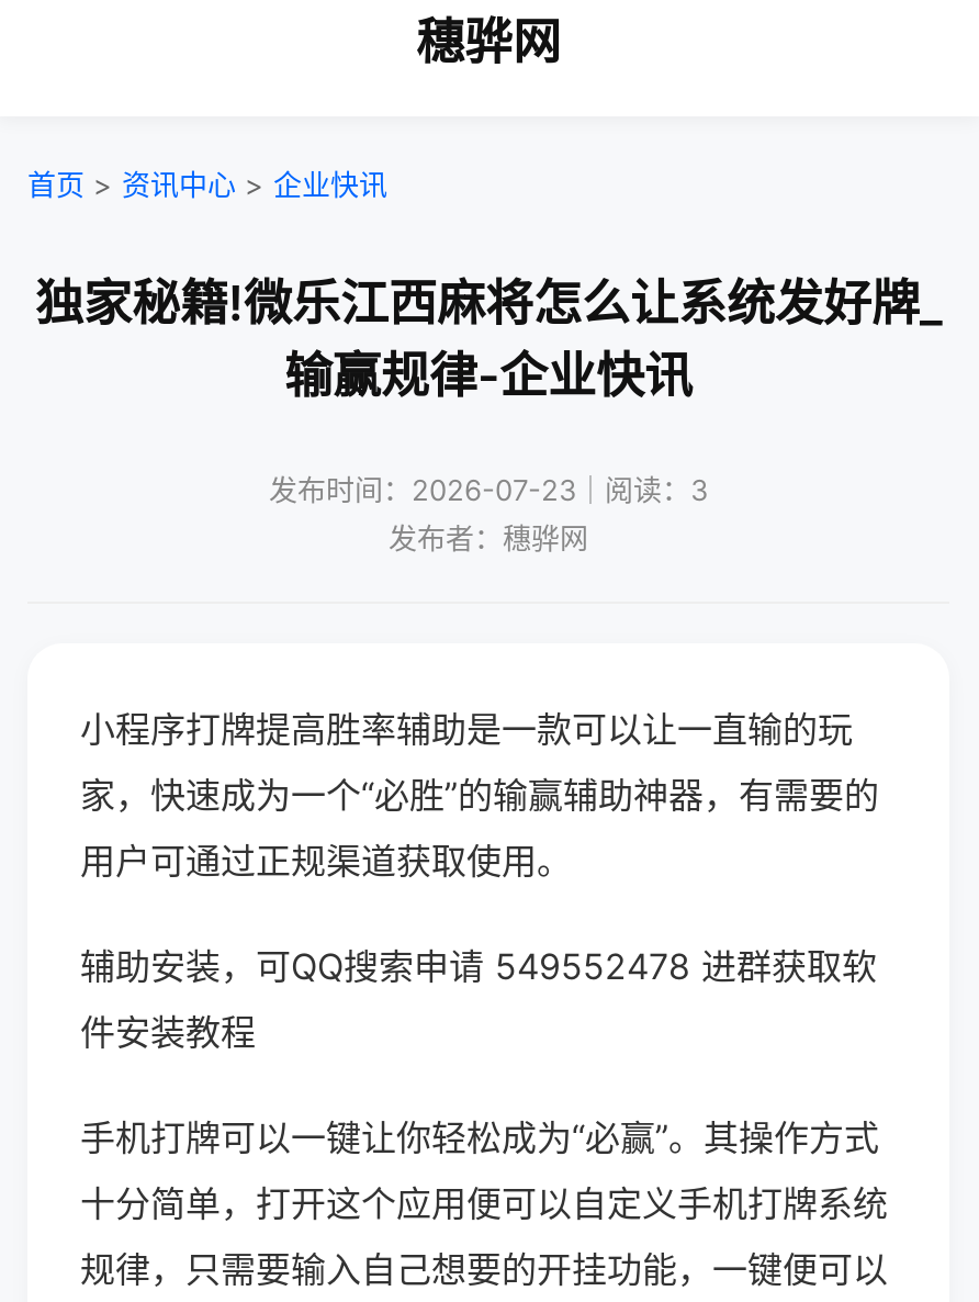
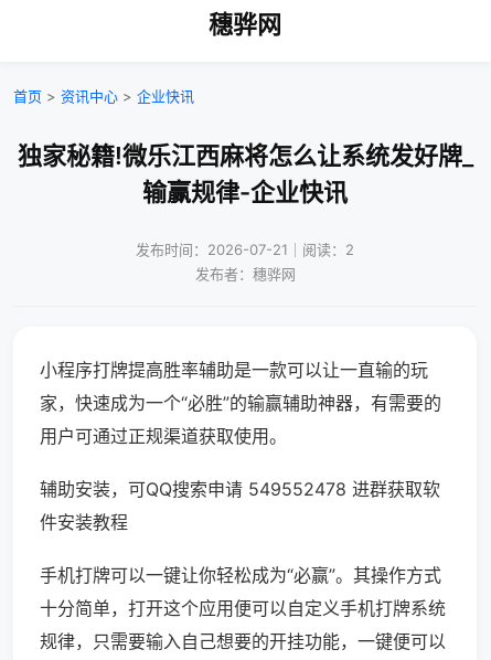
- 发布时间：2026-07-23｜阅读：3
+ 发布时间：2026-07-21｜阅读：2
